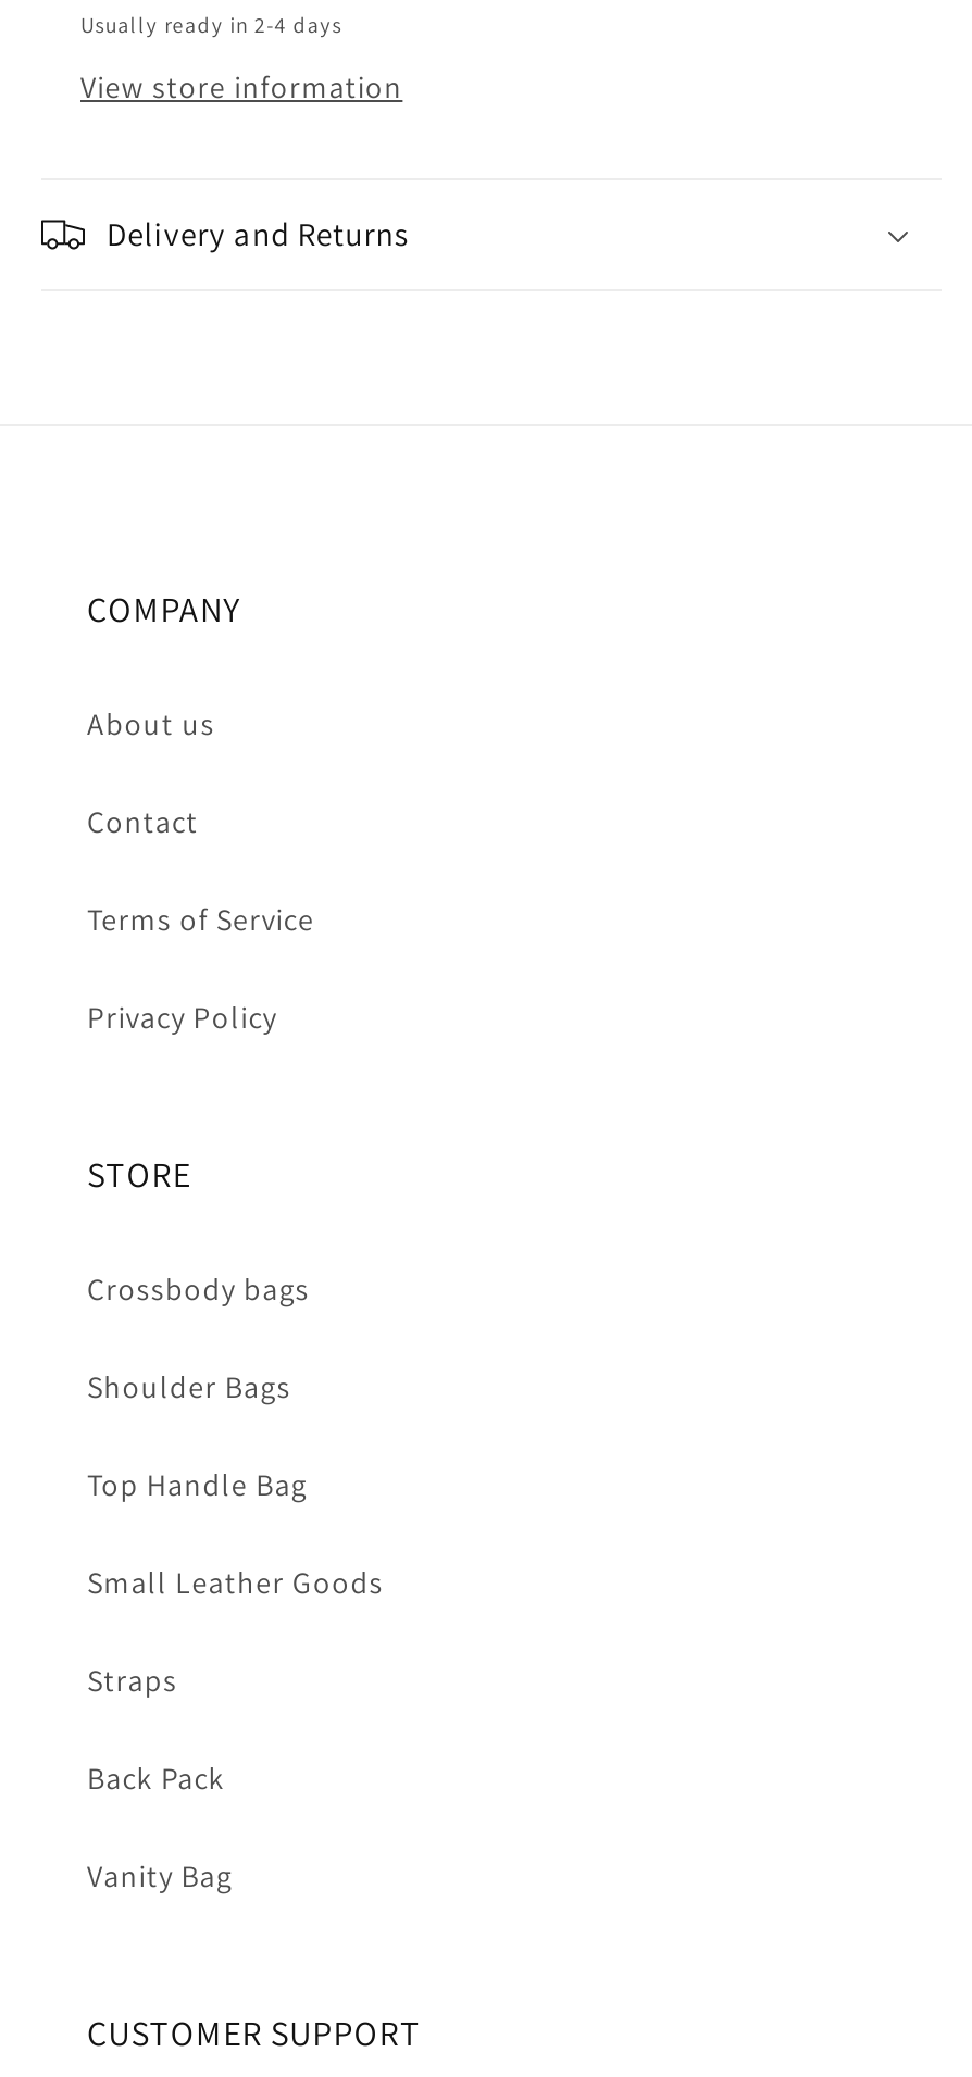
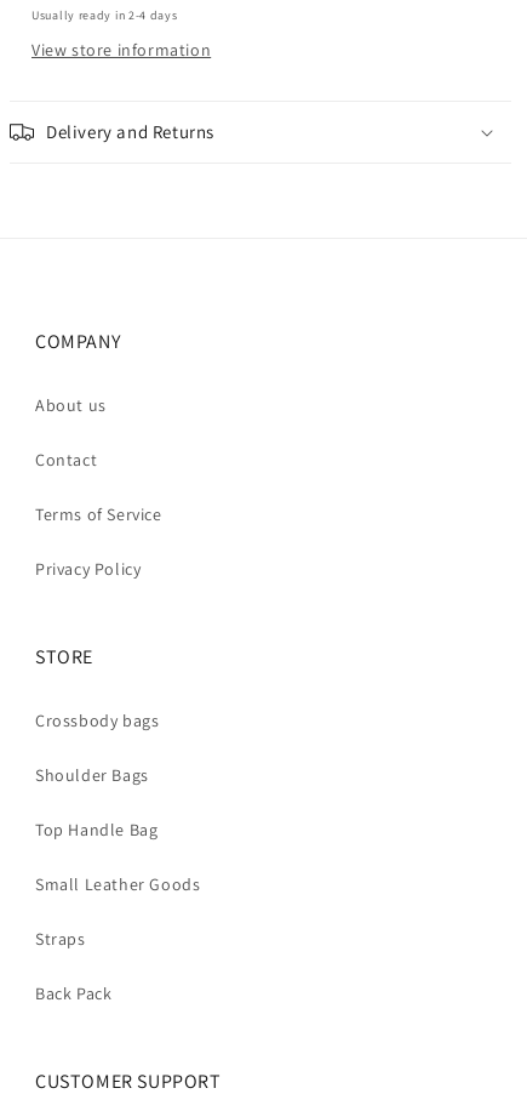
- Vanity Bag
